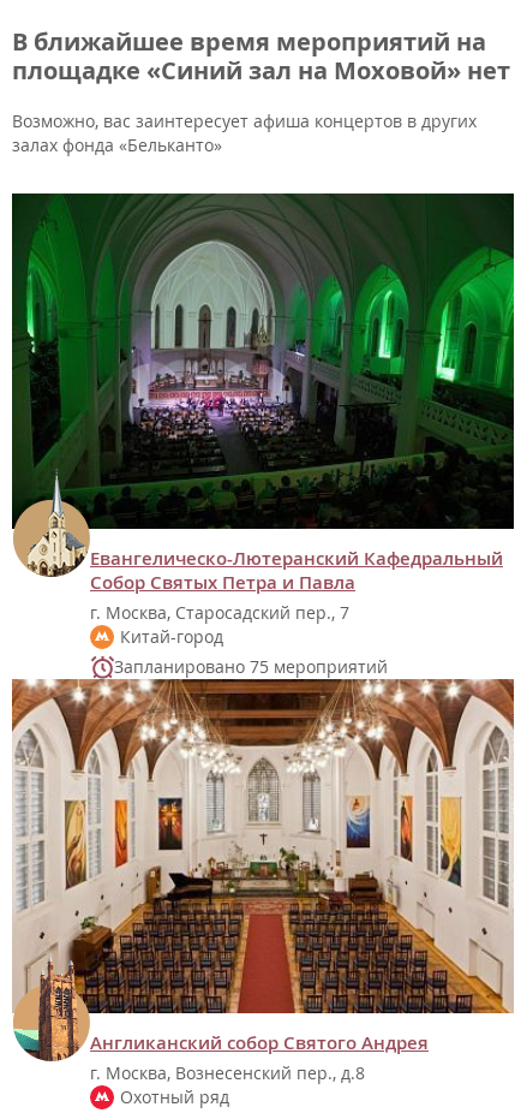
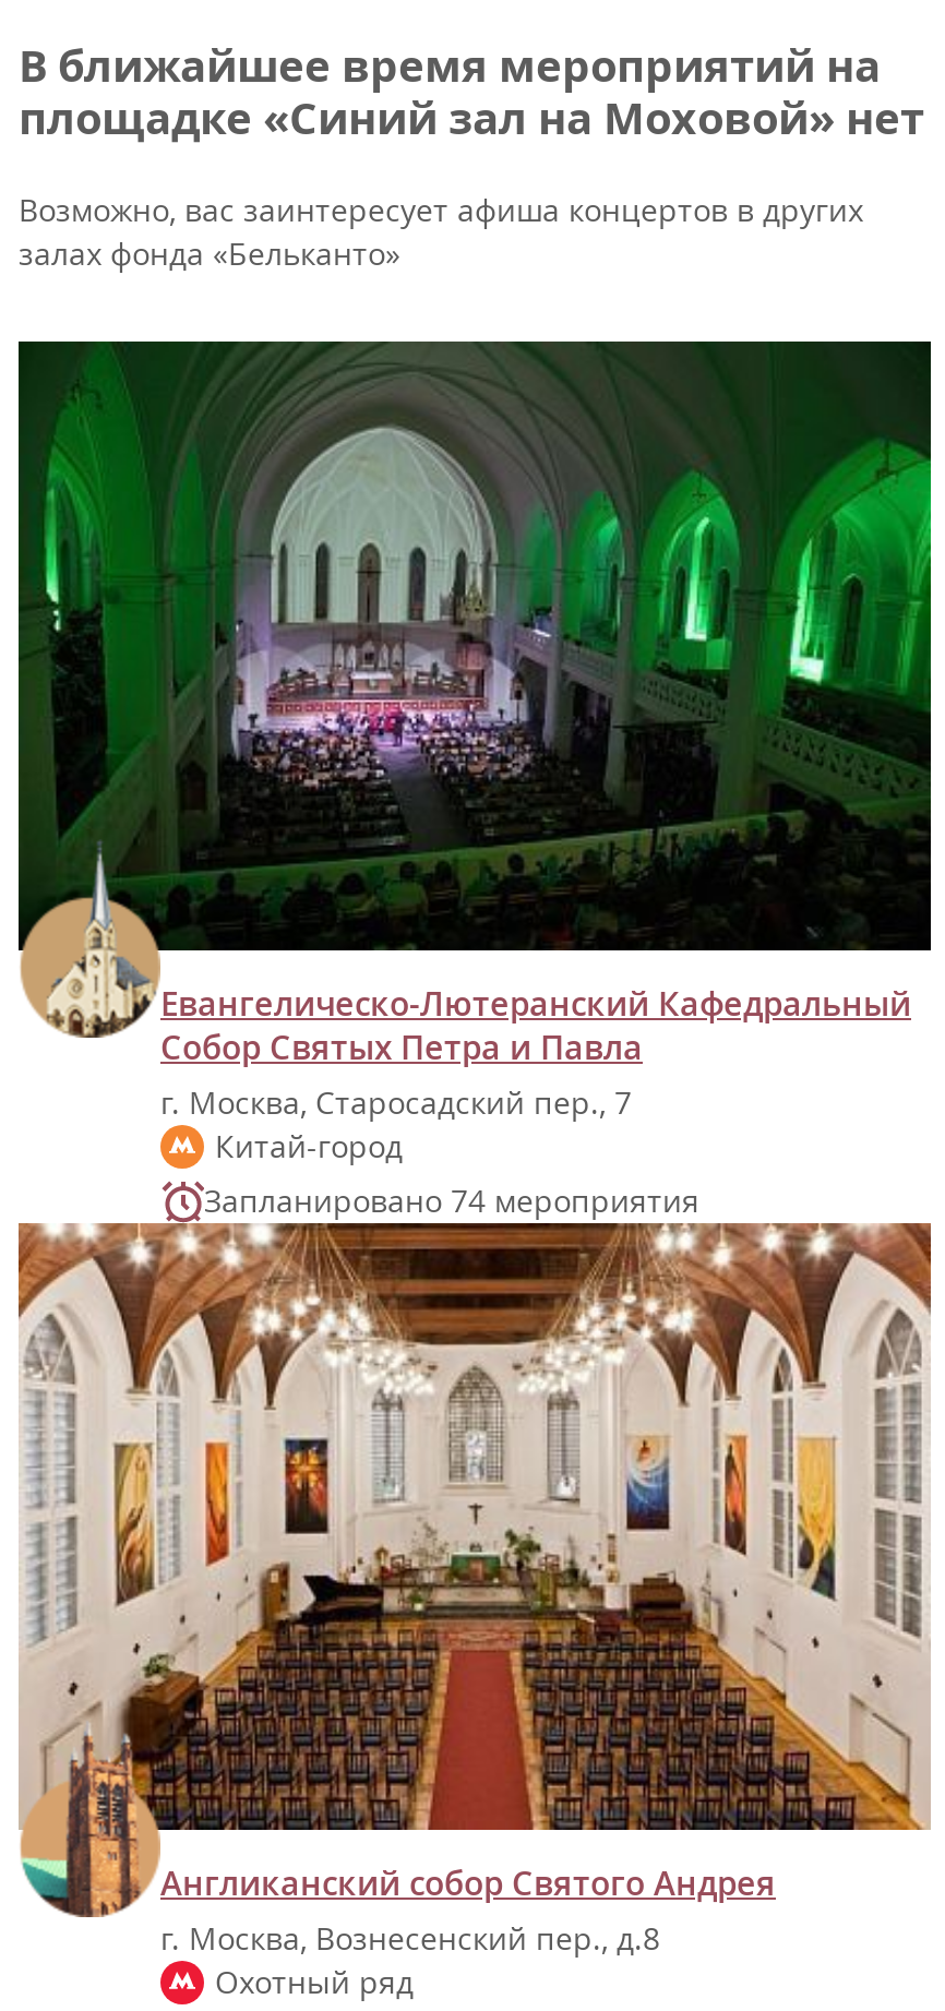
- Запланировано 75 мероприятий
+ Запланировано 74 мероприятия
